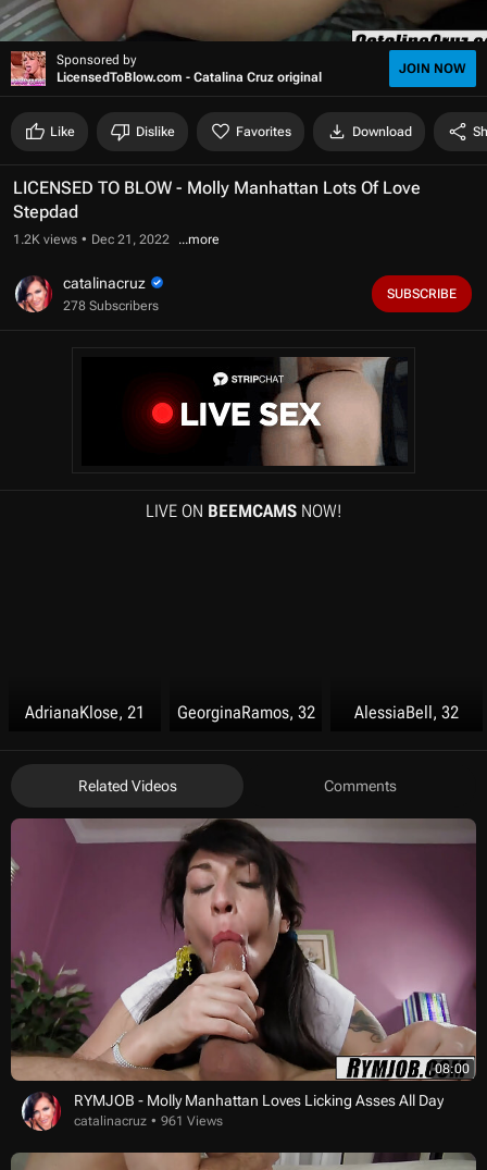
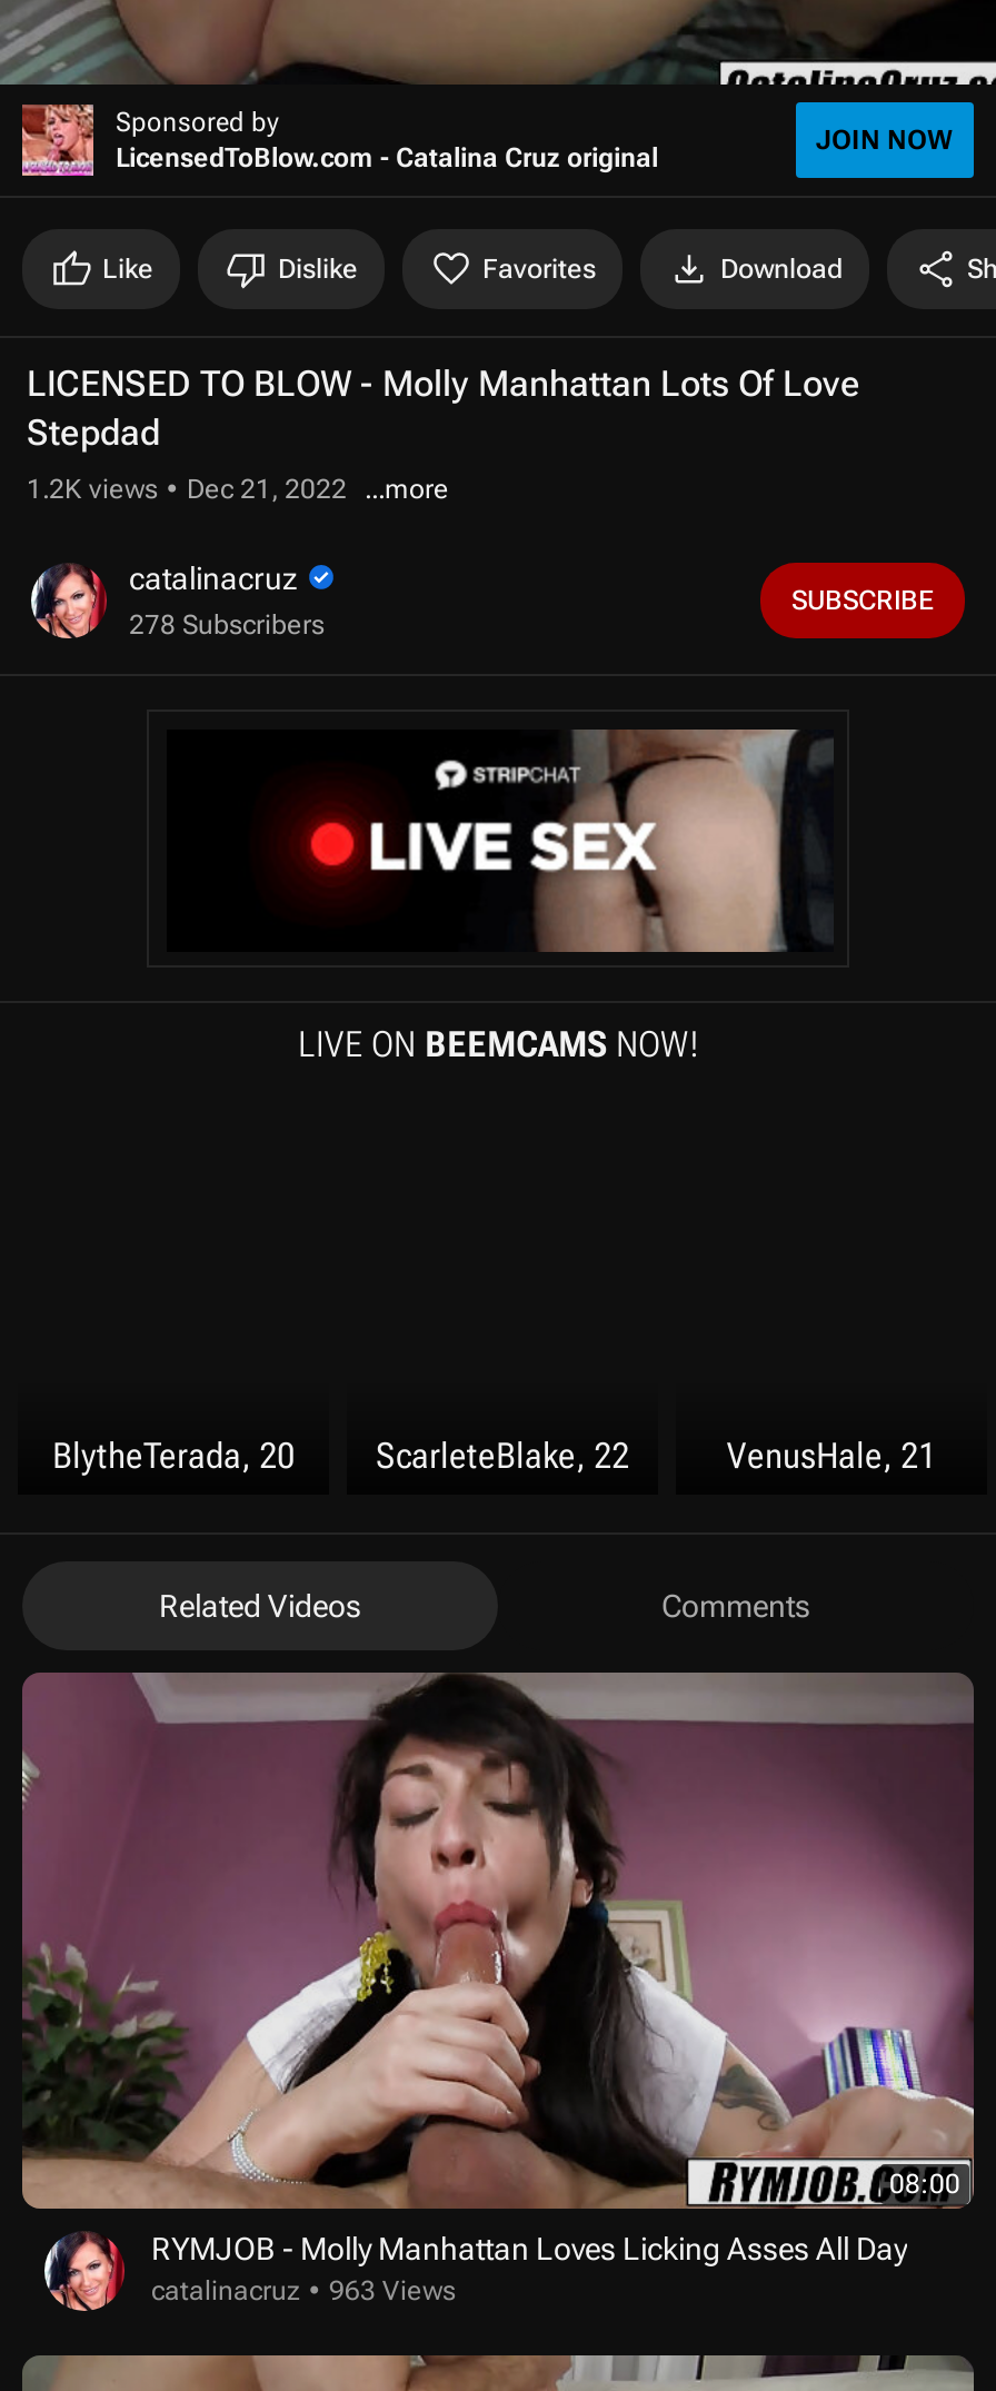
- AdrianaKlose, 21
- GeorginaRamos, 32
- AlessiaBell, 32
+ BlytheTerada, 20
+ ScarleteBlake, 22
+ VenusHale, 21

- catalinacruz 961 Views
+ catalinacruz 963 Views
